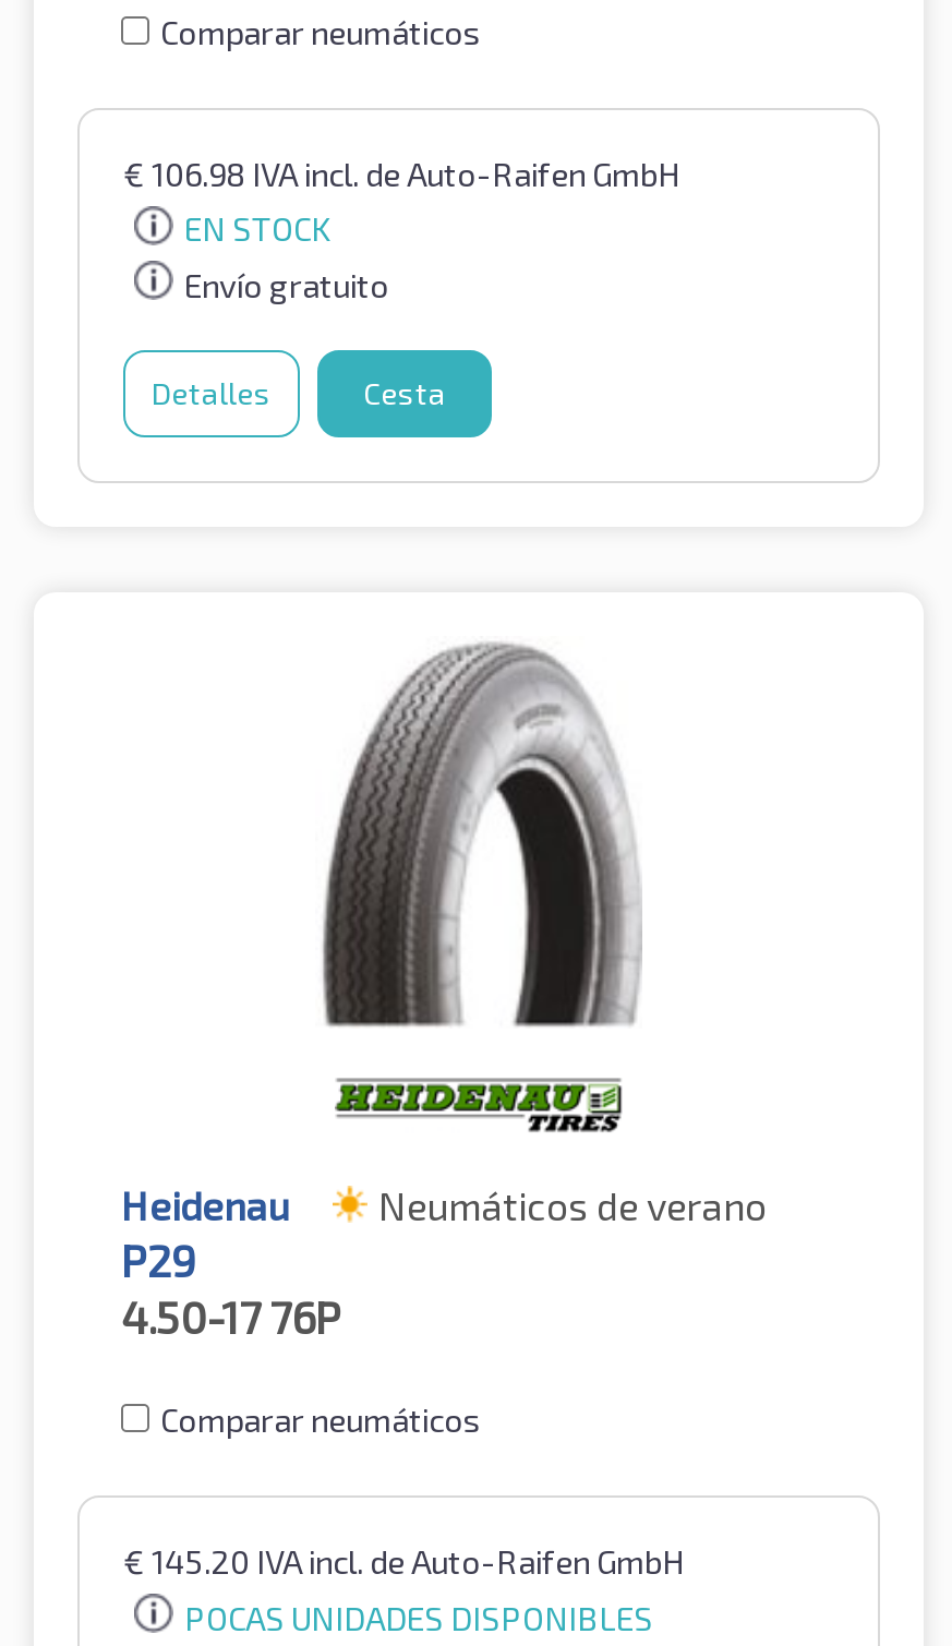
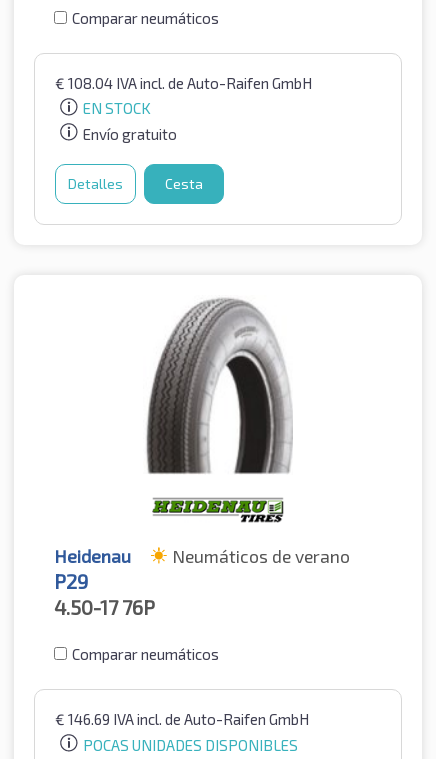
- € 106.98 IVA incl. de Auto-Raifen GmbH
+ € 108.04 IVA incl. de Auto-Raifen GmbH

- € 145.20 IVA incl. de Auto-Raifen GmbH
+ € 146.69 IVA incl. de Auto-Raifen GmbH
